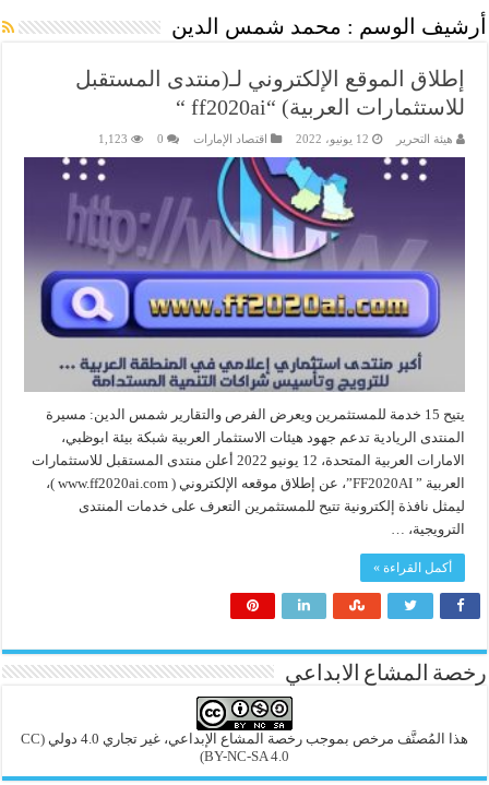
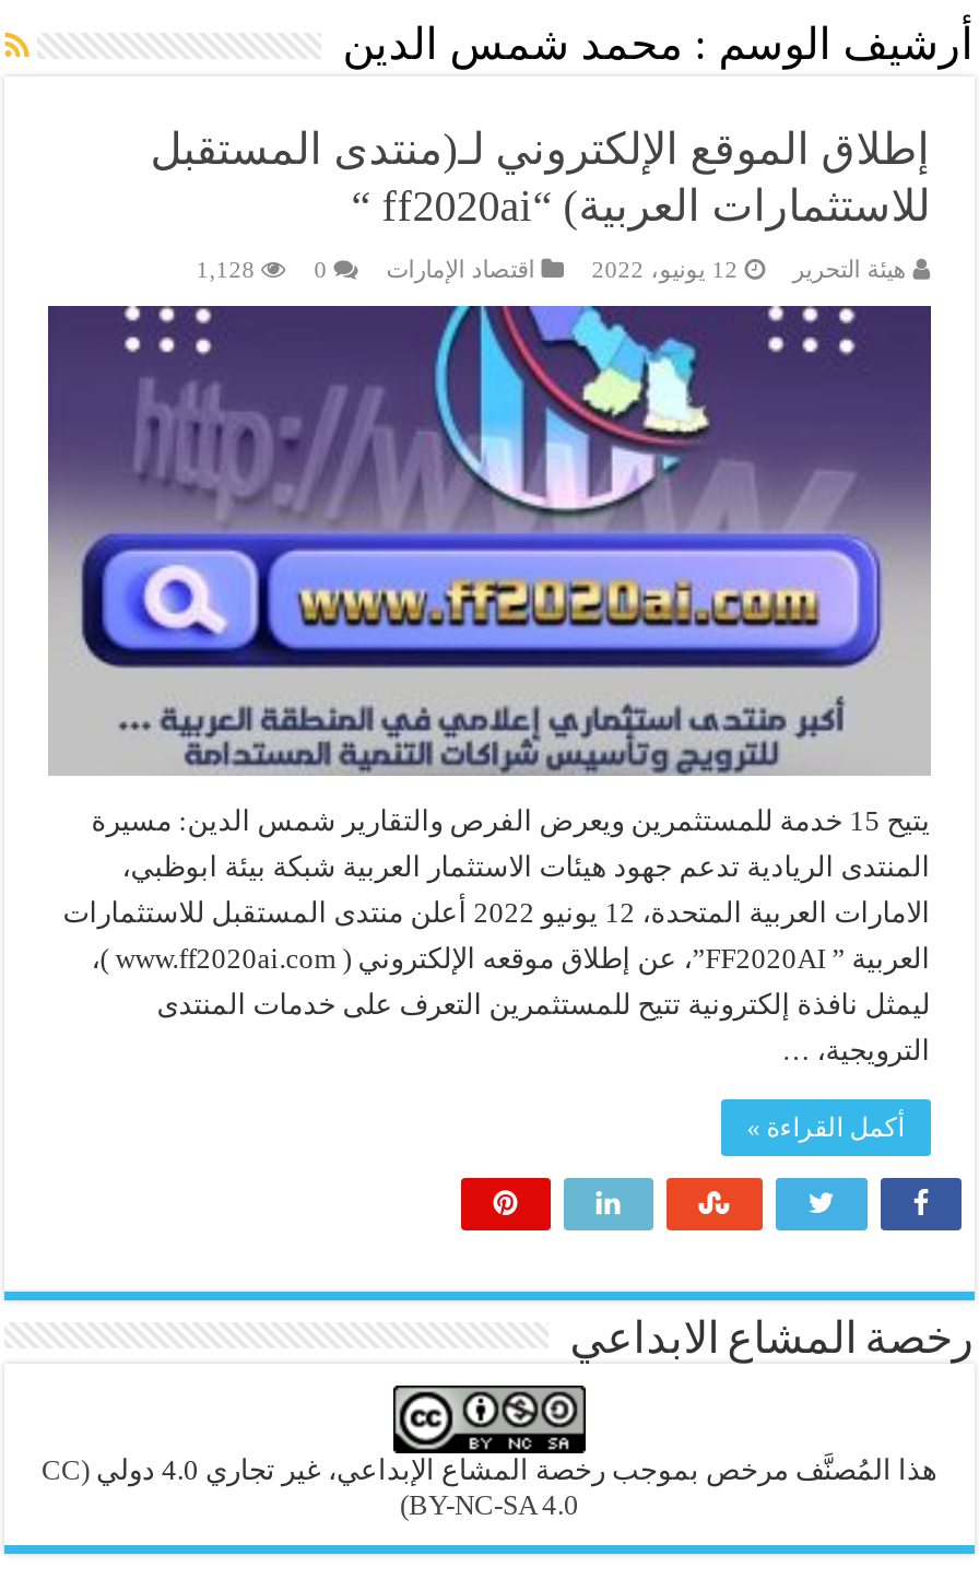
- 1,123
+ 1,128
